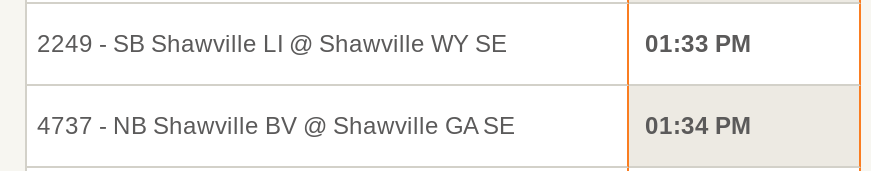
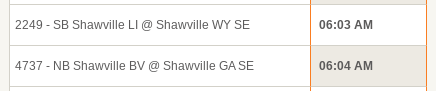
- 01:33 PM
+ 06:03 AM

- 01:34 PM
+ 06:04 AM
